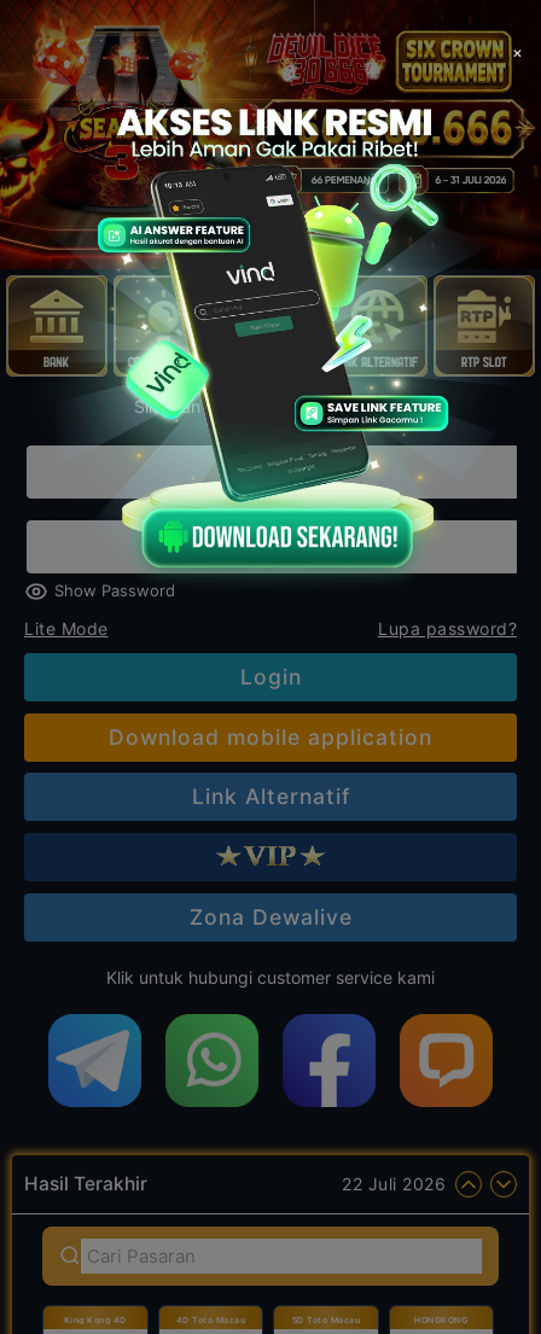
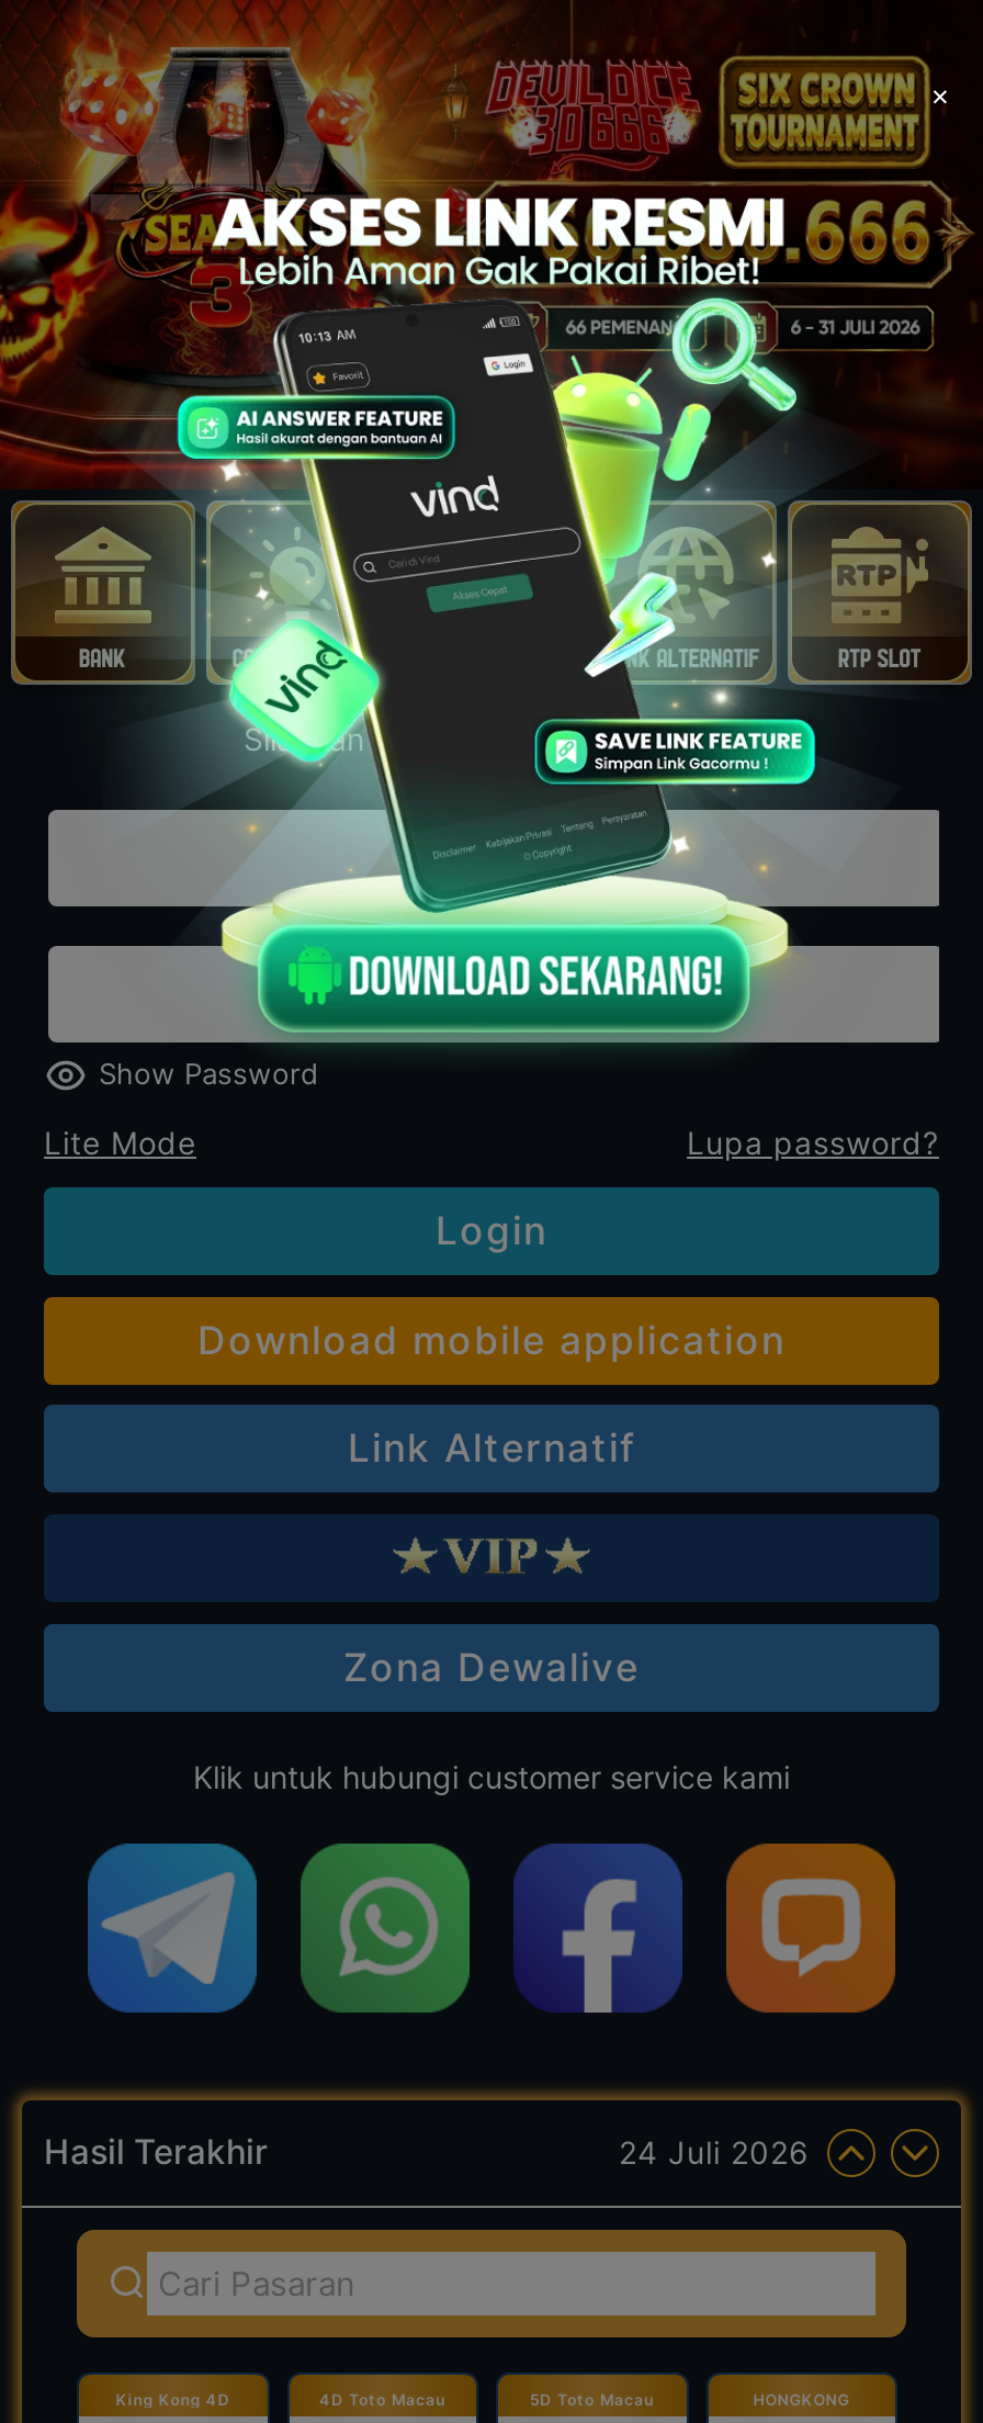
- 22 Juli 2026
+ 24 Juli 2026
